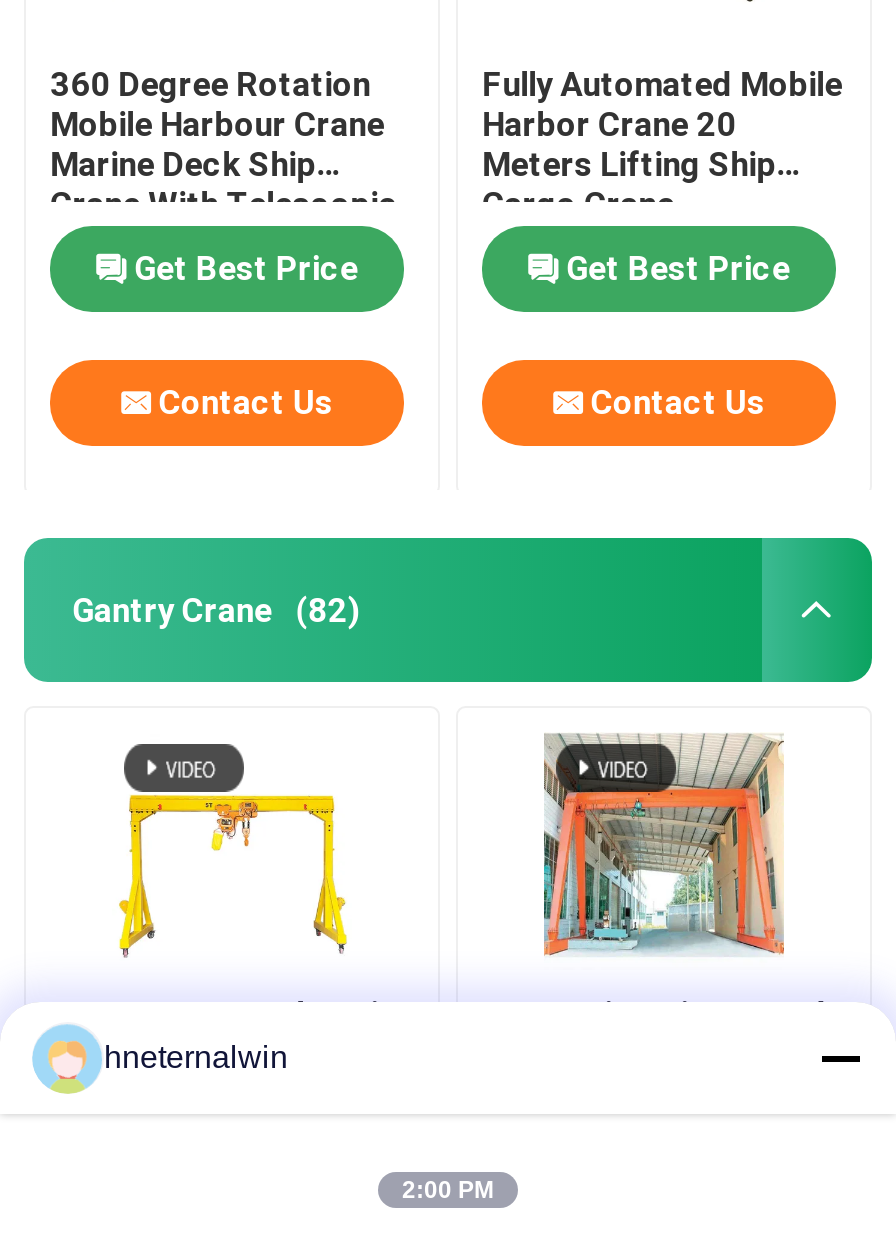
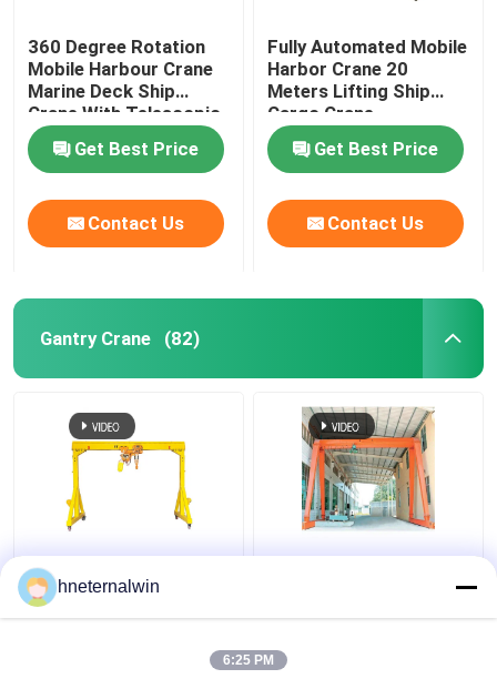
- 2:00 PM
+ 6:25 PM
